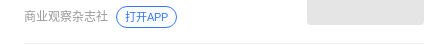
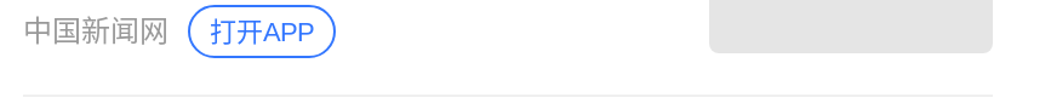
- 商业观察杂志社
+ 中国新闻网
